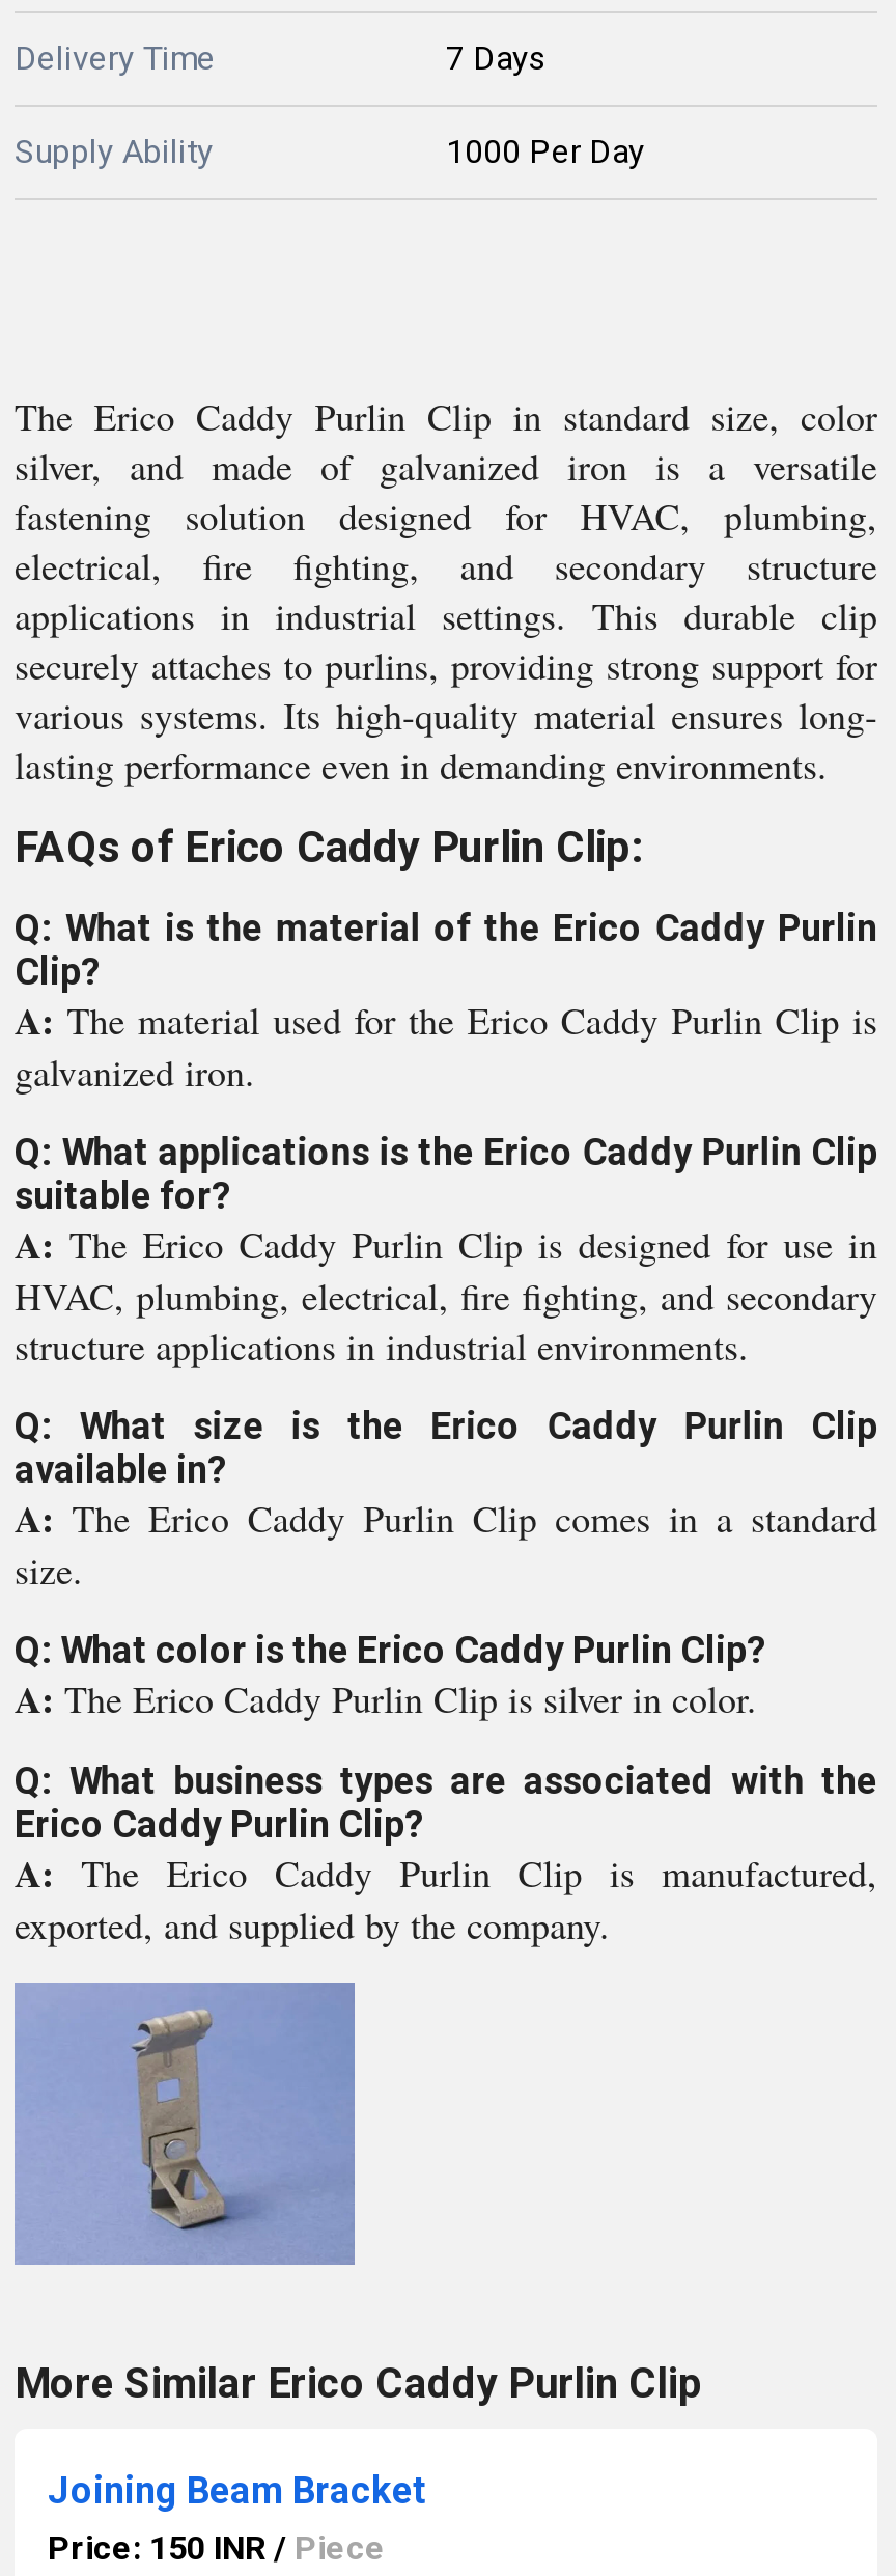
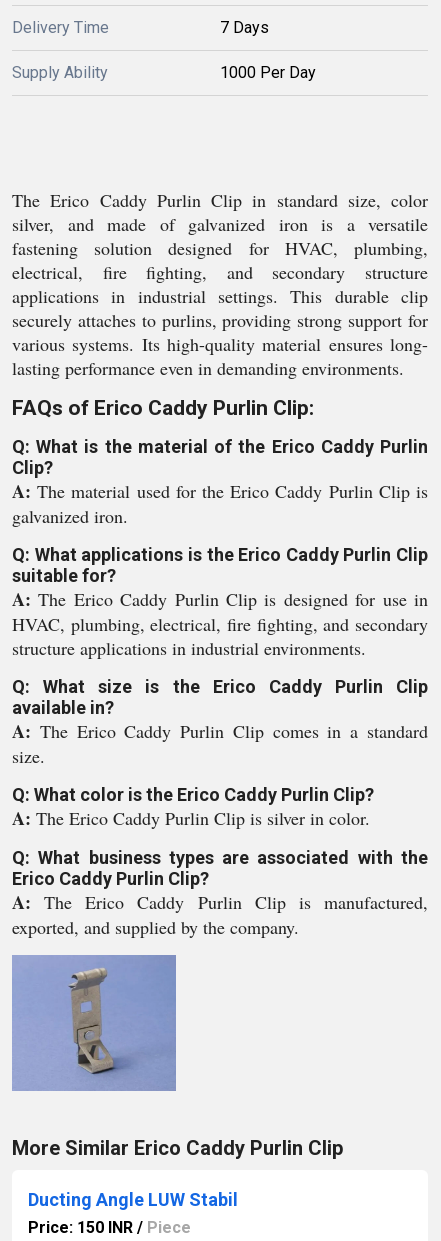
- Joining Beam Bracket
+ Ducting Angle LUW Stabil
